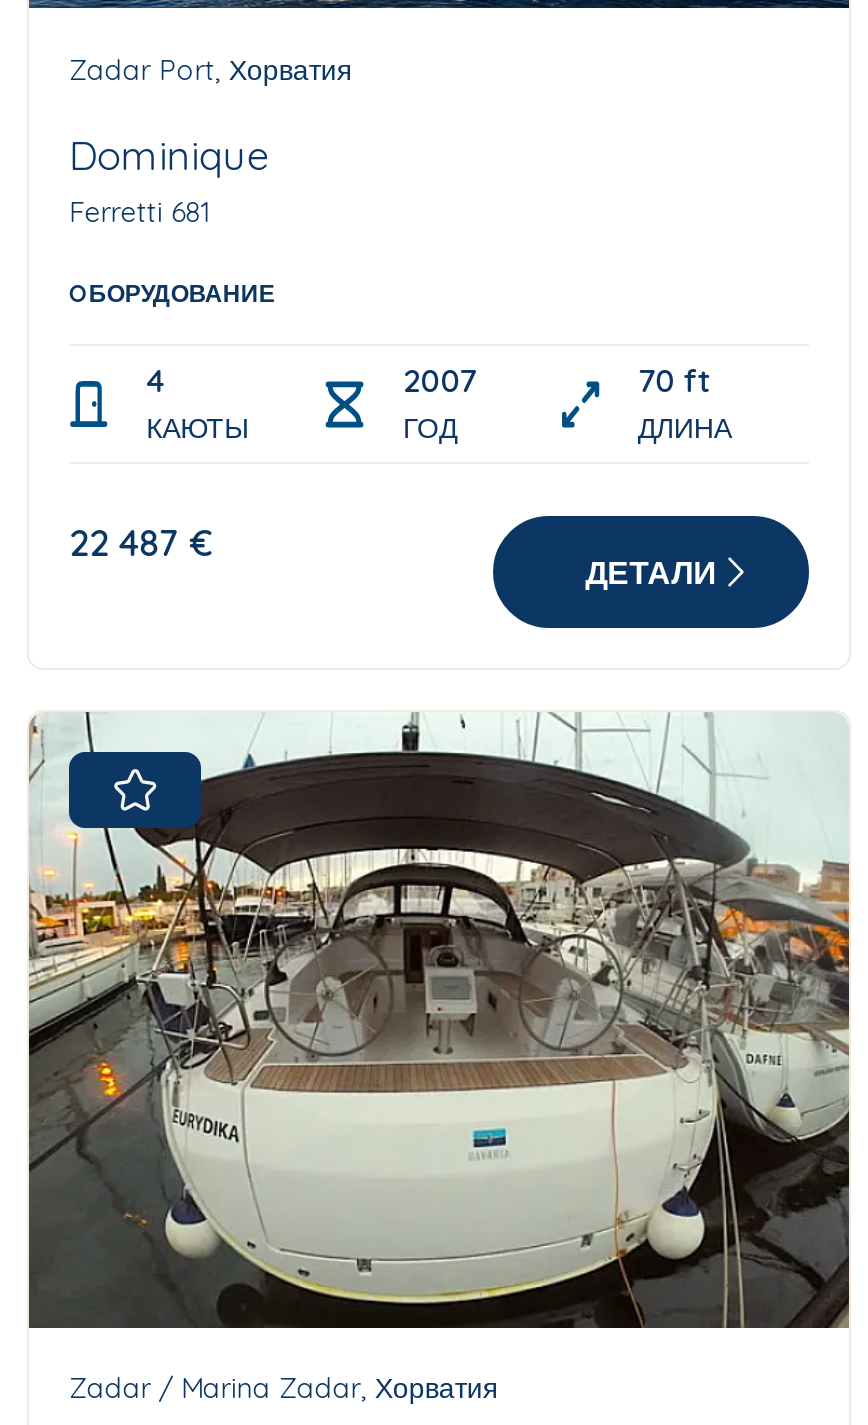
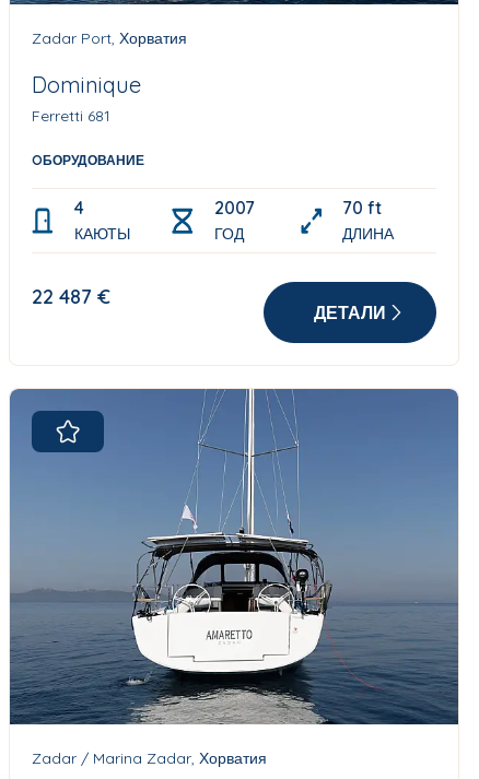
- [image]
+ [image]
